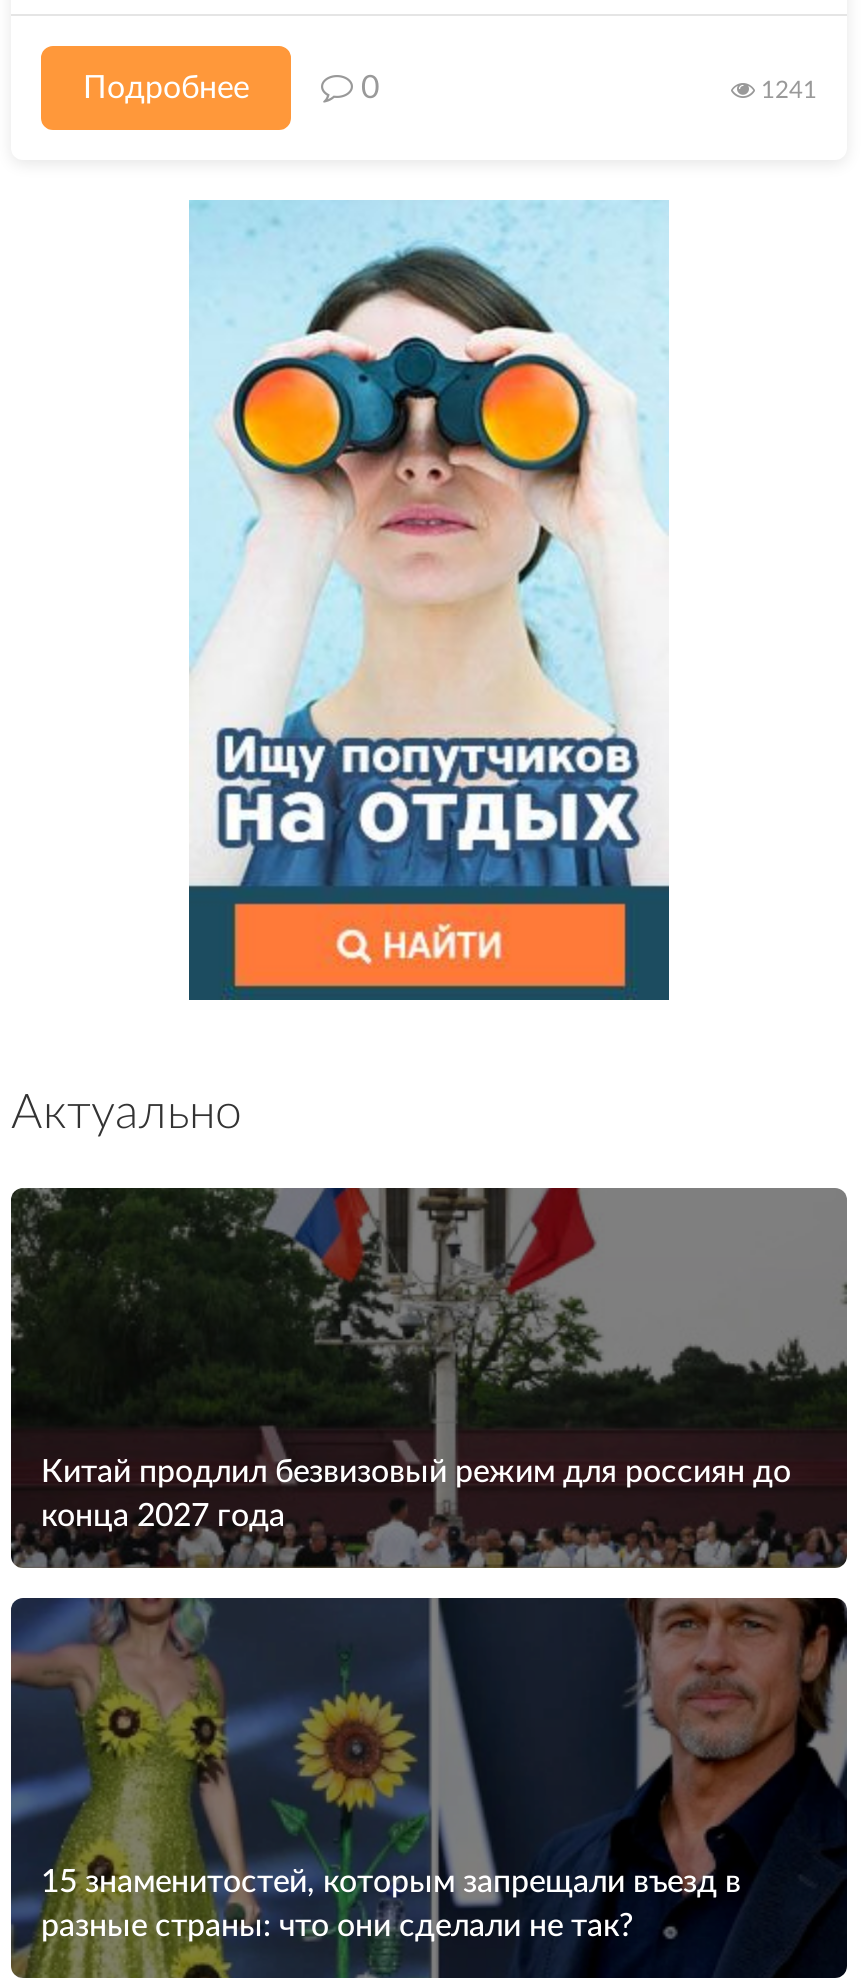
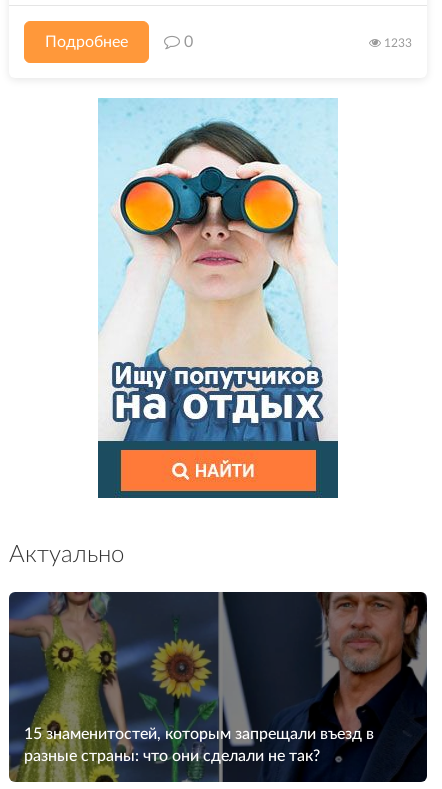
- 1241
+ 1233

- [image]
- Китай продлил безвизовый режим для россиян до
- конца 2027 года
